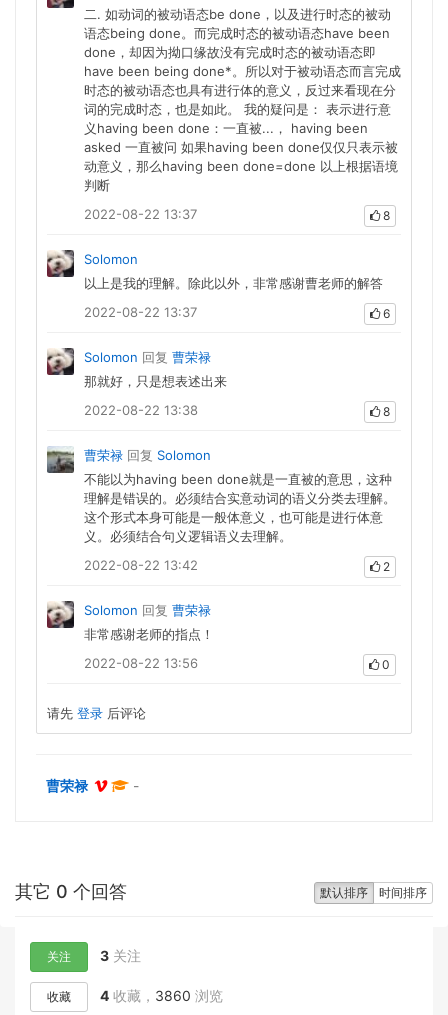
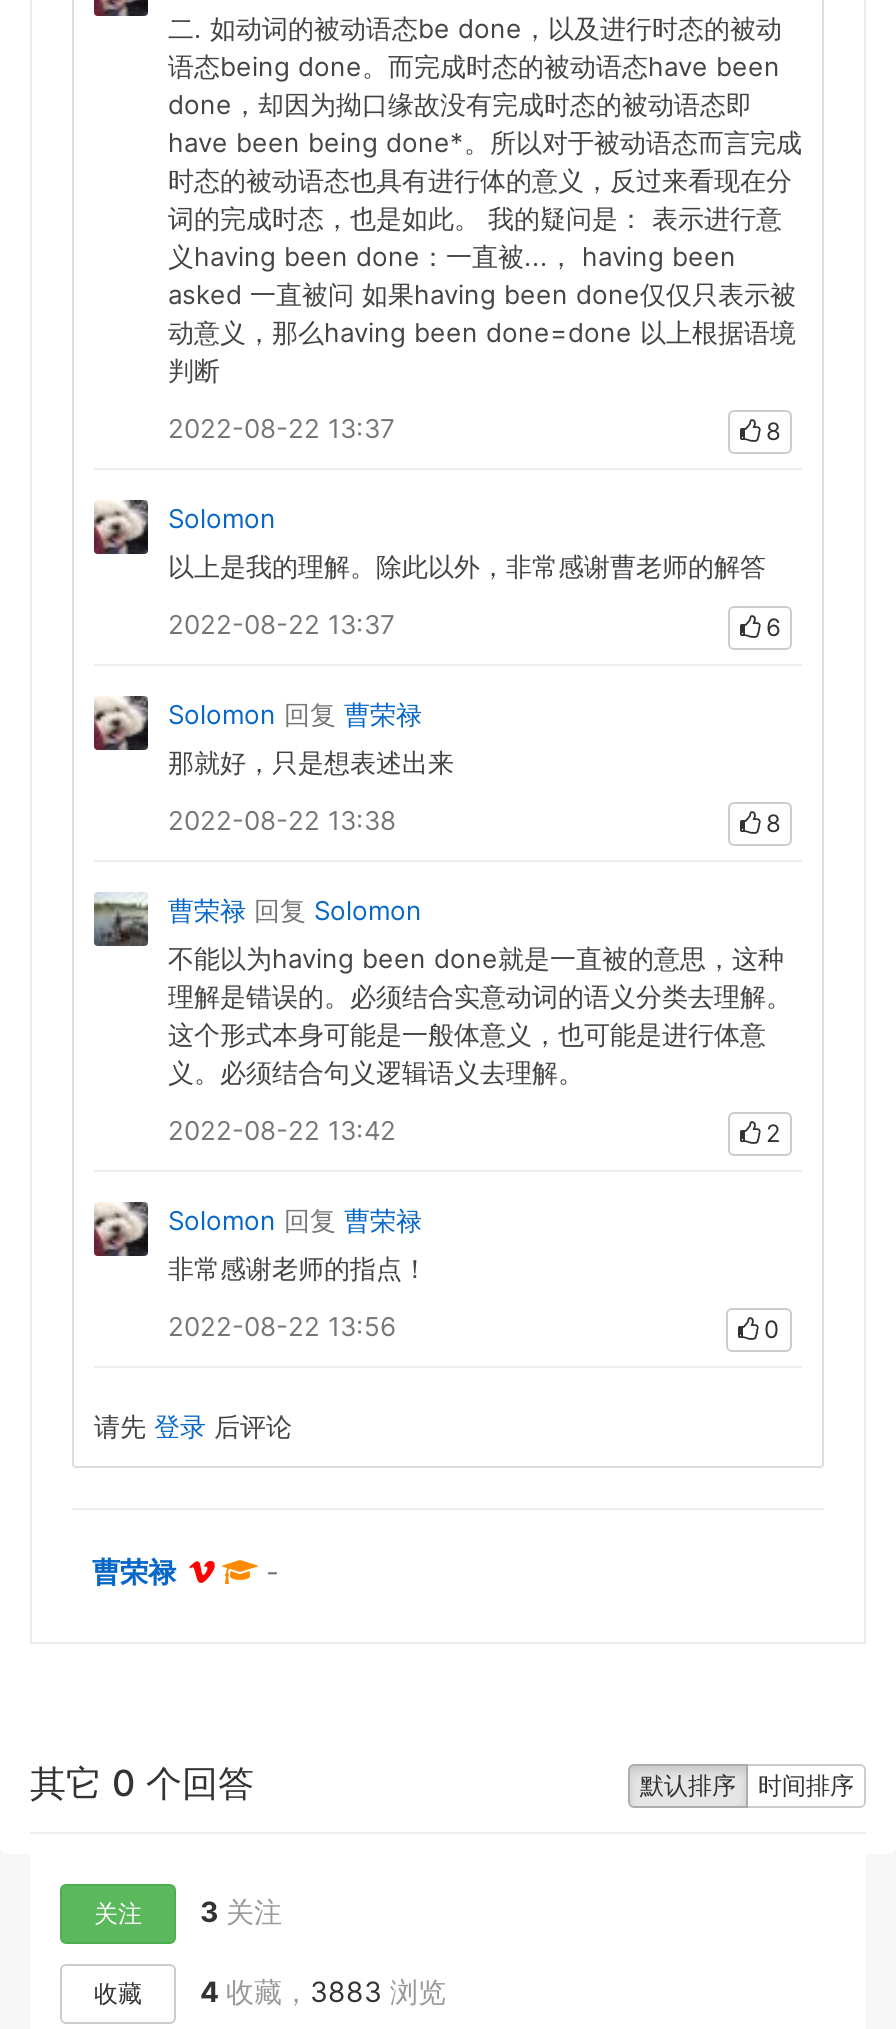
- 收藏 4收藏，3860浏览
+ 收藏 4收藏，3883浏览
